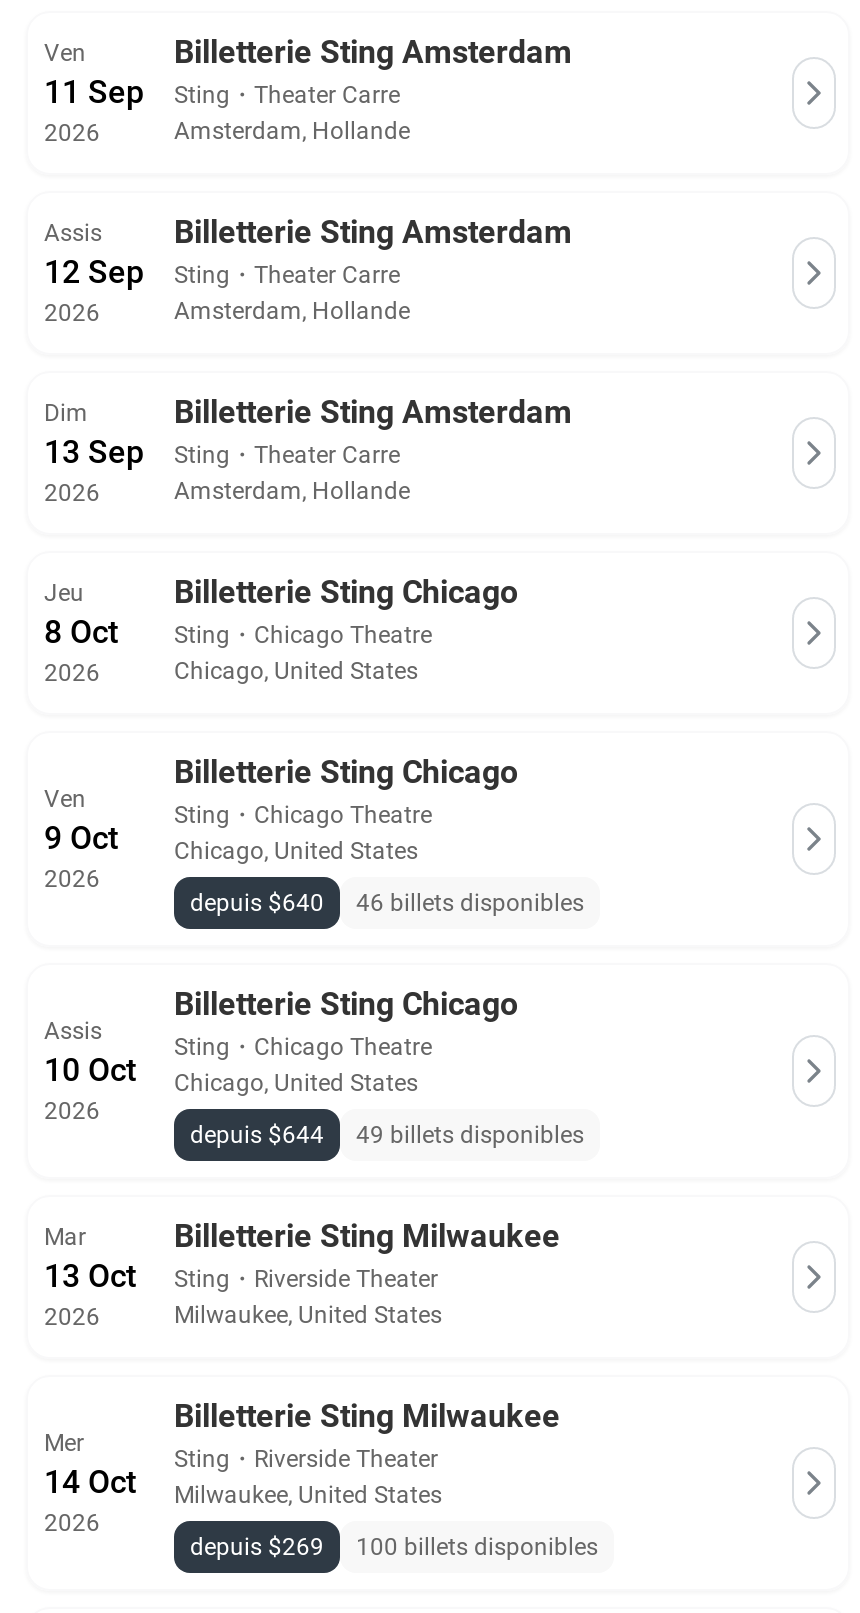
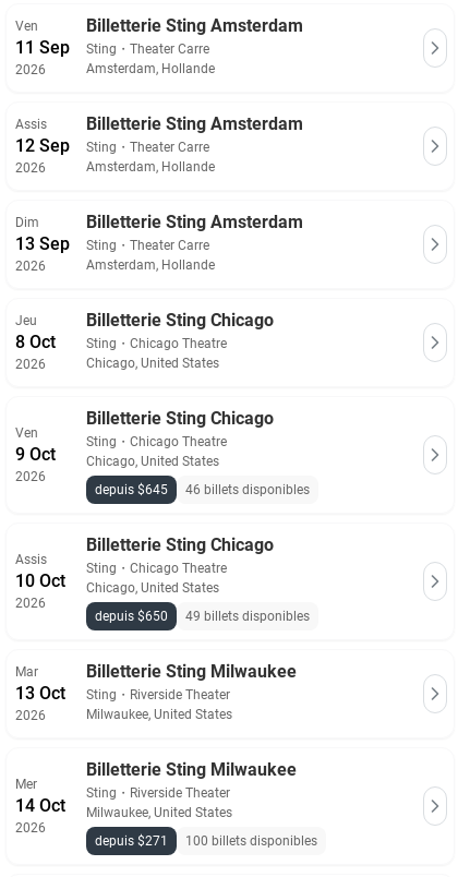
- depuis $640 46 billets disponibles
+ depuis $645 46 billets disponibles

- depuis $644 49 billets disponibles
+ depuis $650 49 billets disponibles

- depuis $269 100 billets disponibles
+ depuis $271 100 billets disponibles
